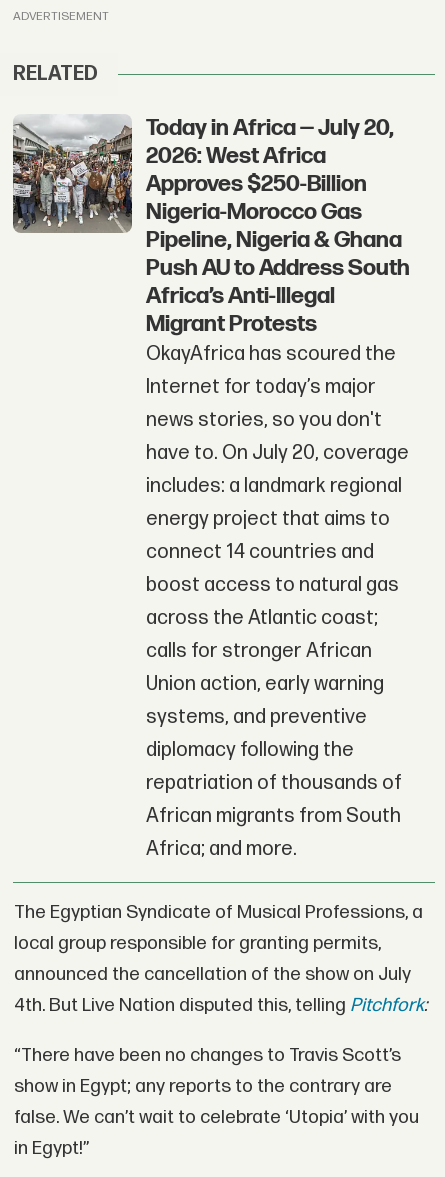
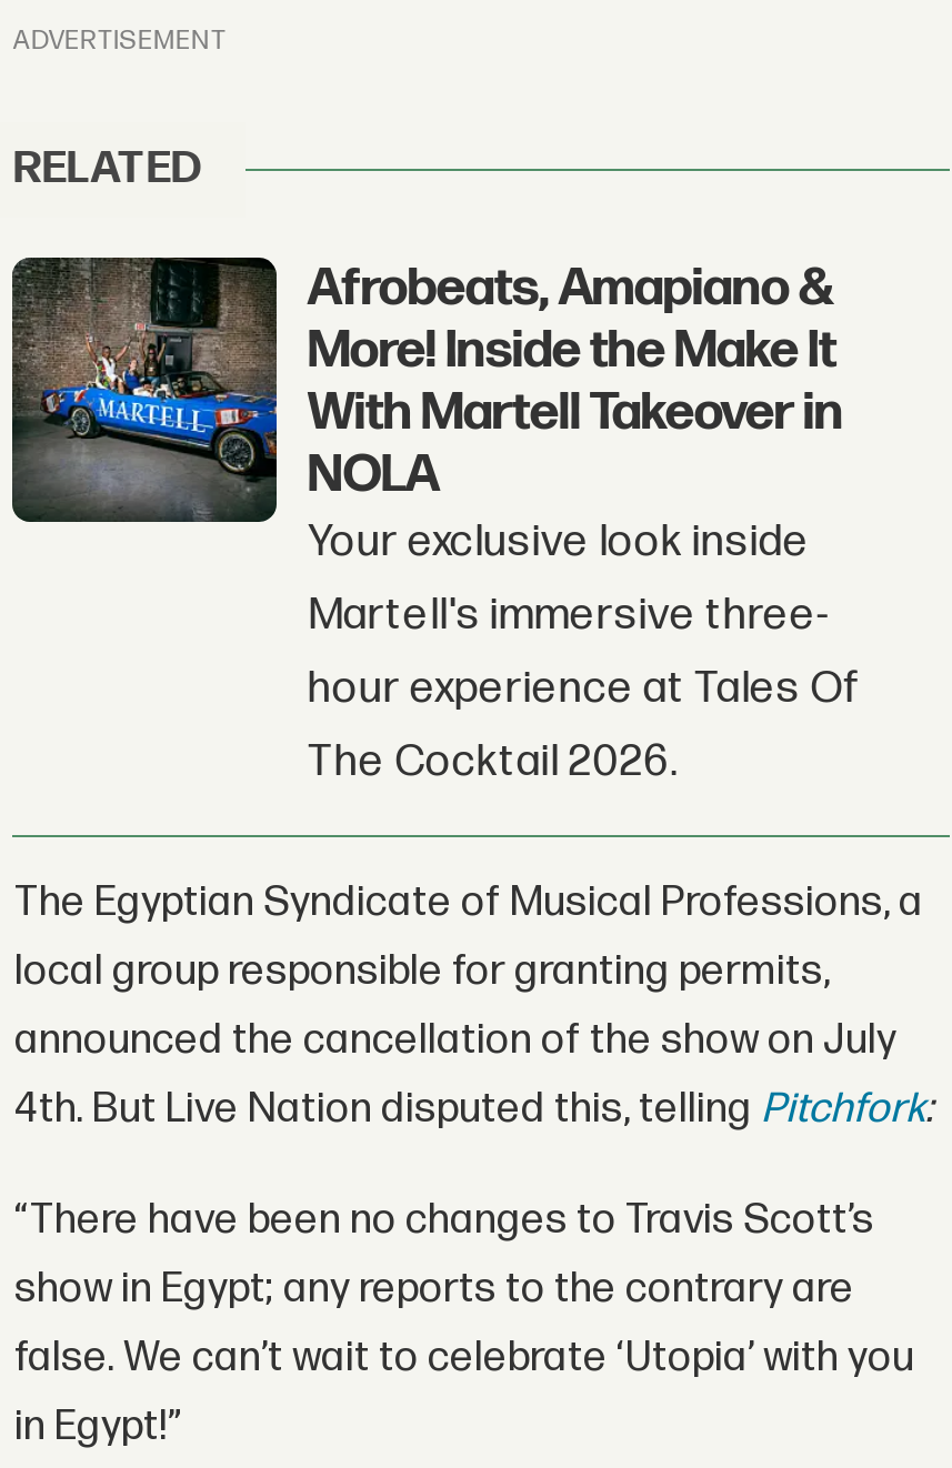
- [image]
- Today in Africa — July 20,
- 2026: West Africa
- Approves $250-Billion
- Nigeria-Morocco Gas
- Pipeline, Nigeria & Ghana
- Push AU to Address South
- Africa’s Anti-Illegal
- Migrant Protests
- OkayAfrica has scoured the
- Internet for today’s major
- news stories, so you don't
- have to. On July 20, coverage
- includes: a landmark regional
- energy project that aims to
- connect 14 countries and
- boost access to natural gas
- across the Atlantic coast;
- calls for stronger African
- Union action, early warning
- systems, and preventive
- diplomacy following the
- repatriation of thousands of
- African migrants from South
- Africa; and more.
+ [image]
+ Afrobeats, Amapiano &
+ More! Inside the Make It
+ With Martell Takeover in
+ NOLA
+ Your exclusive look inside
+ Martell's immersive three-
+ hour experience at Tales Of
+ The Cocktail 2026.
